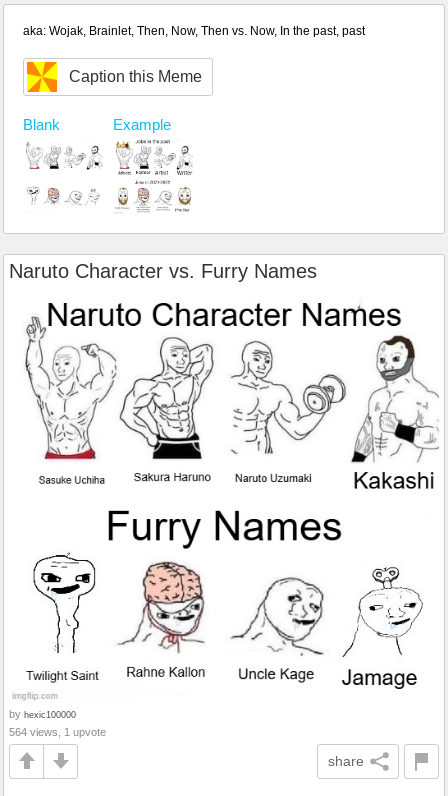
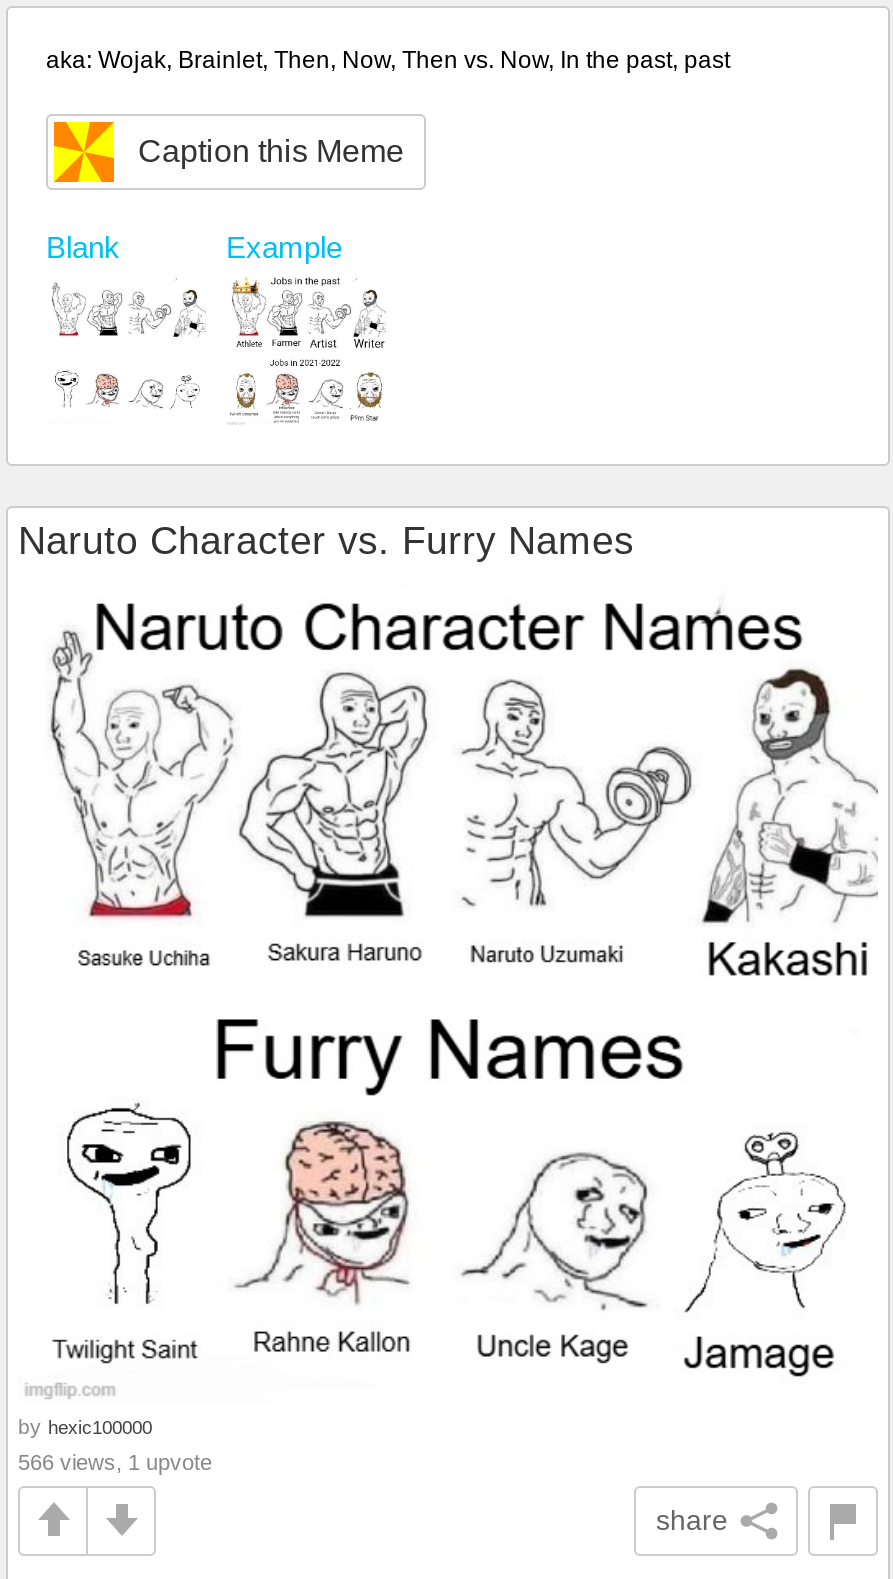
- 564 views, 1 upvote
+ 566 views, 1 upvote
